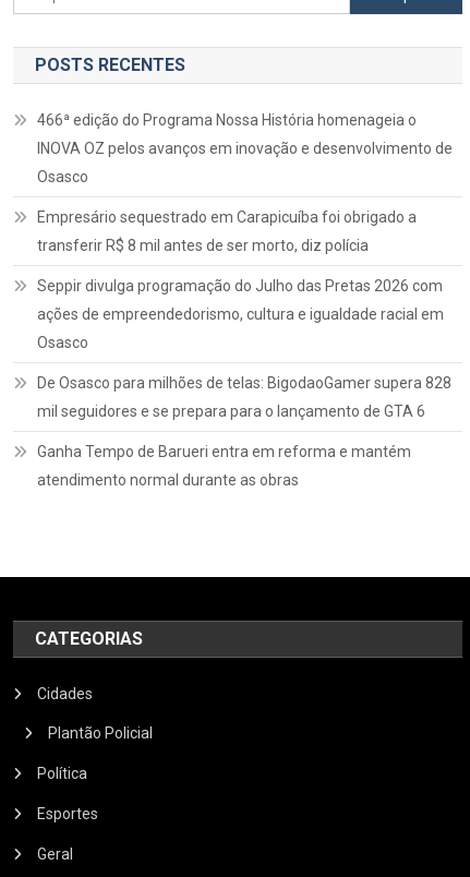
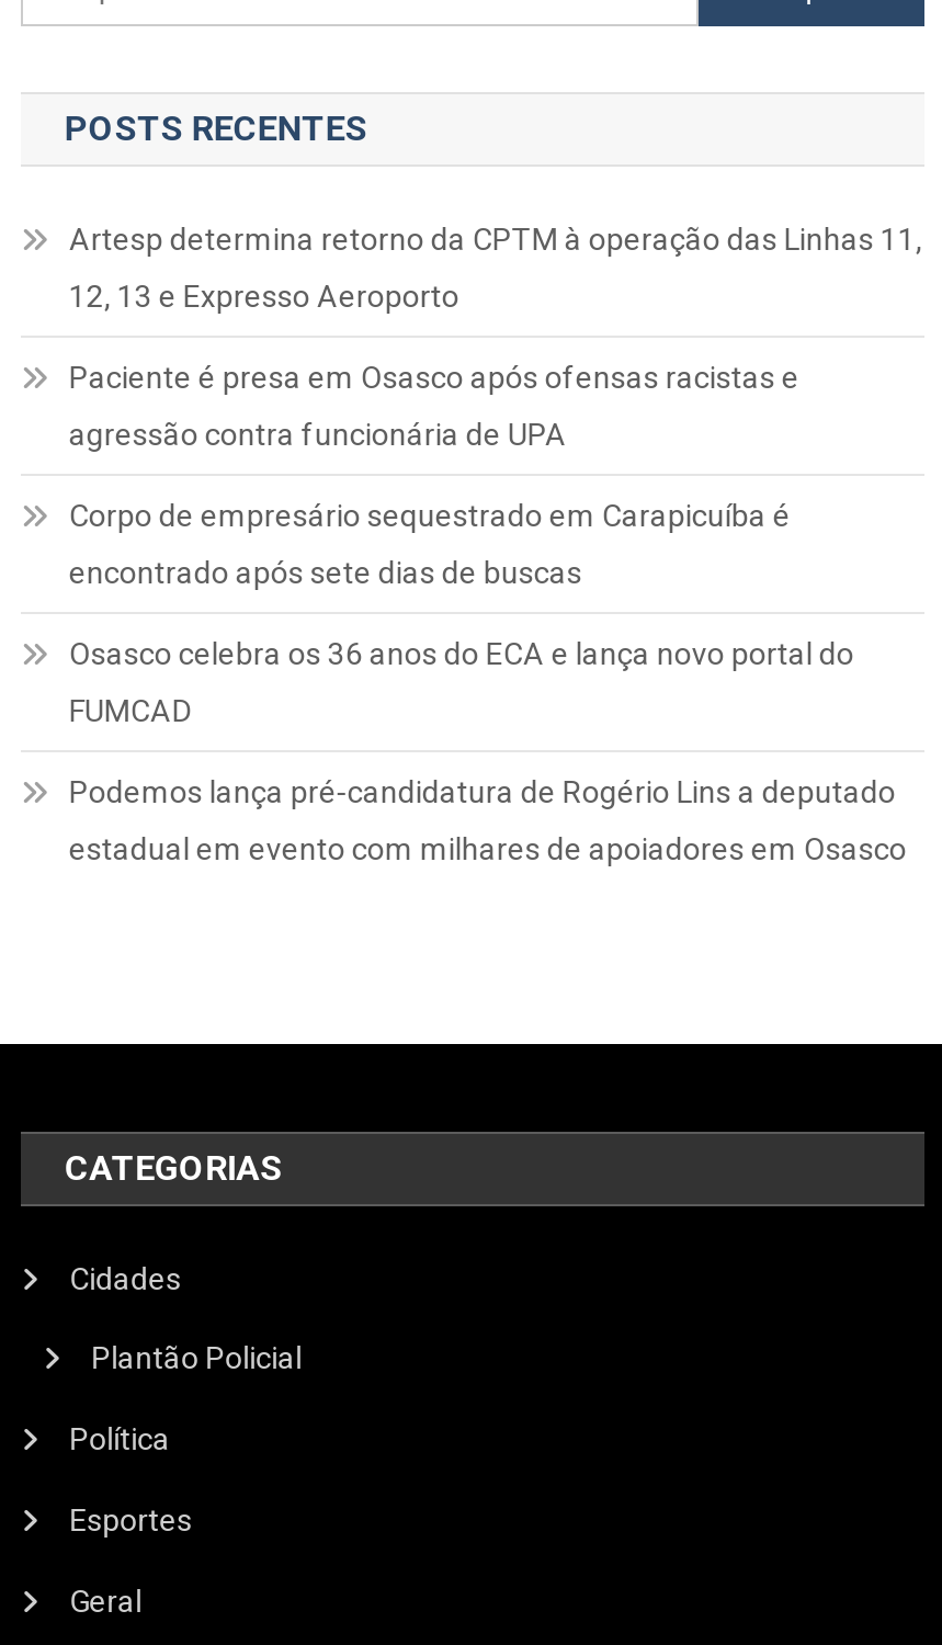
- 466ª edição do Programa Nossa História homenageia o
- INOVA OZ pelos avanços em inovação e desenvolvimento de
- Osasco
- Empresário sequestrado em Carapicuíba foi obrigado a
- transferir R$ 8 mil antes de ser morto, diz polícia
- Seppir divulga programação do Julho das Pretas 2026 com
- ações de empreendedorismo, cultura e igualdade racial em
- Osasco
- De Osasco para milhões de telas: BigodaoGamer supera 828
- mil seguidores e se prepara para o lançamento de GTA 6
- Ganha Tempo de Barueri entra em reforma e mantém
- atendimento normal durante as obras
+ Artesp determina retorno da CPTM à operação das Linhas 11,
+ 12, 13 e Expresso Aeroporto
+ Paciente é presa em Osasco após ofensas racistas e
+ agressão contra funcionária de UPA
+ Corpo de empresário sequestrado em Carapicuíba é
+ encontrado após sete dias de buscas
+ Osasco celebra os 36 anos do ECA e lança novo portal do
+ FUMCAD
+ Podemos lança pré-candidatura de Rogério Lins a deputado
+ estadual em evento com milhares de apoiadores em Osasco
